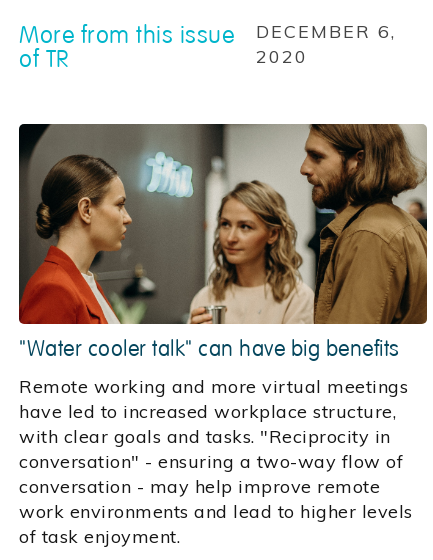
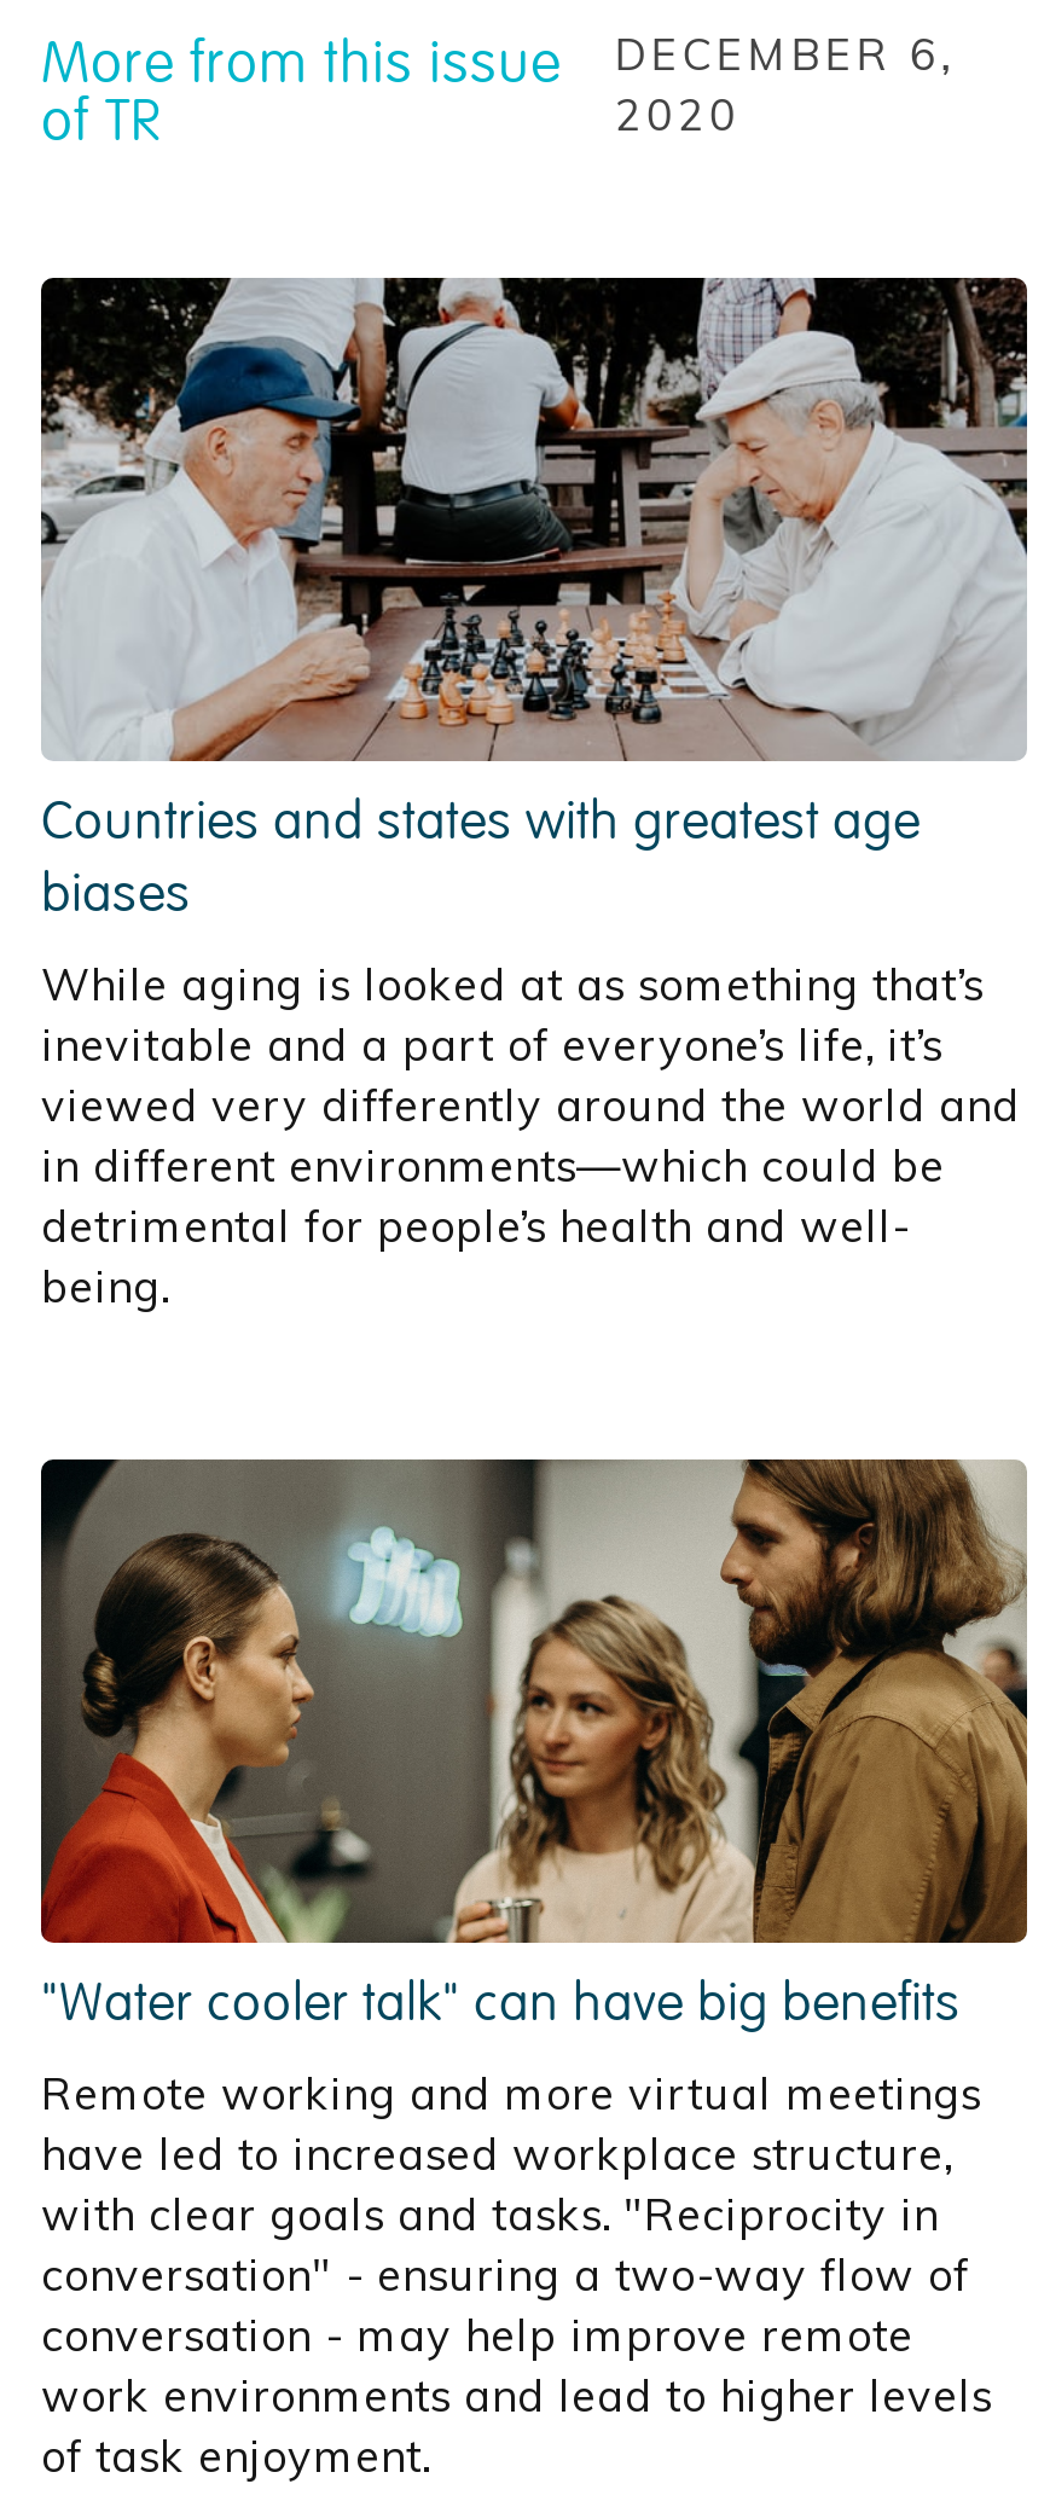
+ [image]
+ Countries and states with greatest age
+ biases
+ While aging is looked at as something that’s
+ inevitable and a part of everyone’s life, it’s
+ viewed very differently around the world and
+ in different environments—which could be
+ detrimental for people’s health and well-
+ being.
